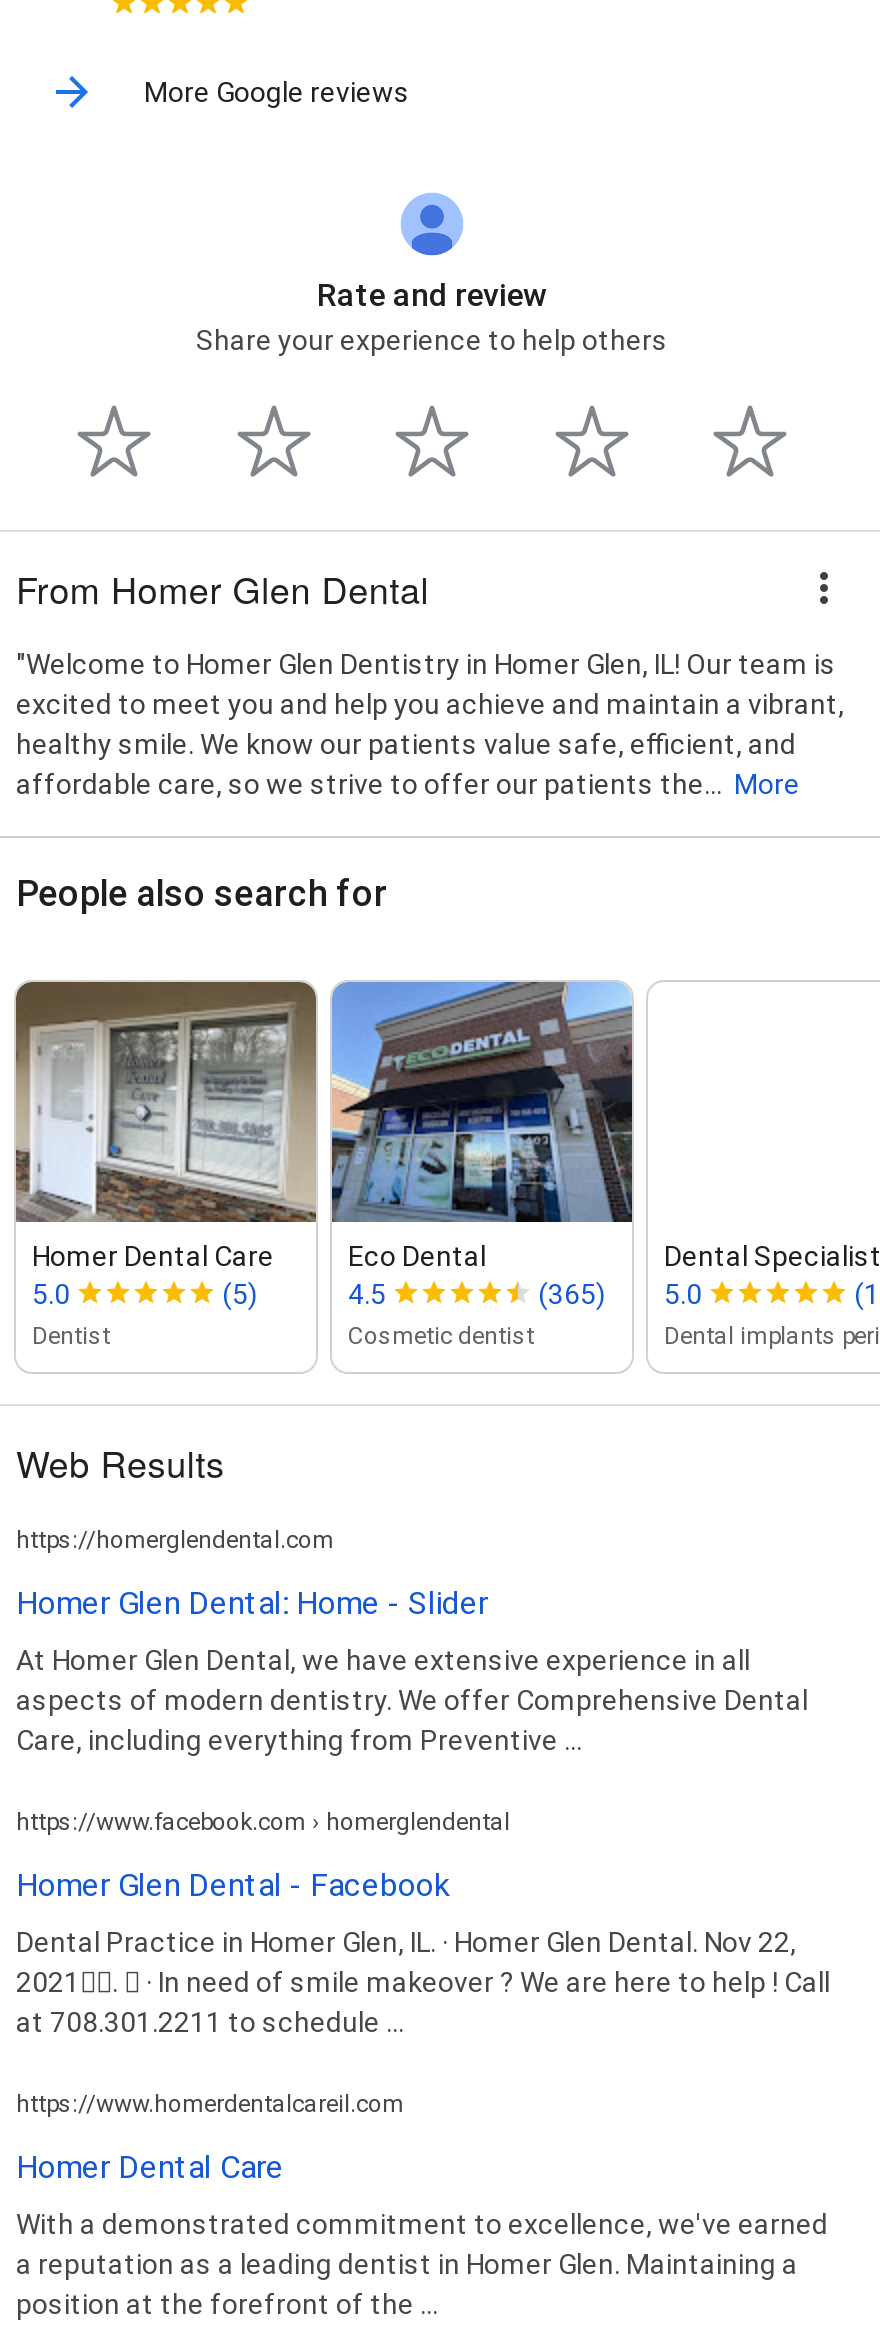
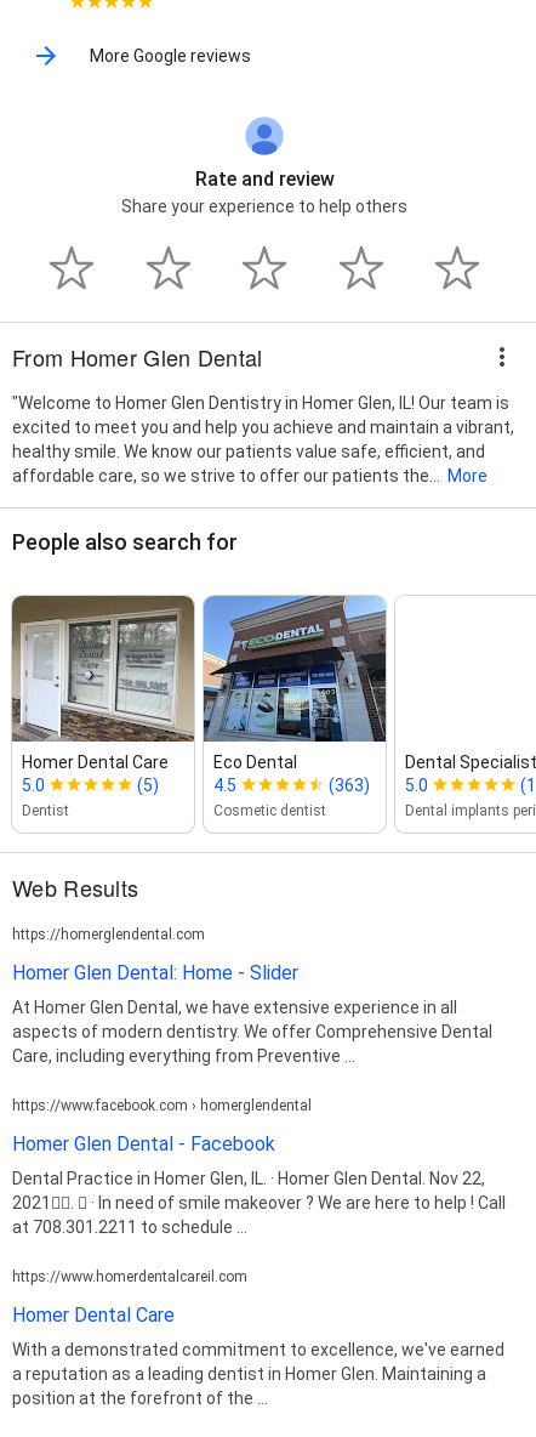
- (365) 5.0
+ (363) 5.0
